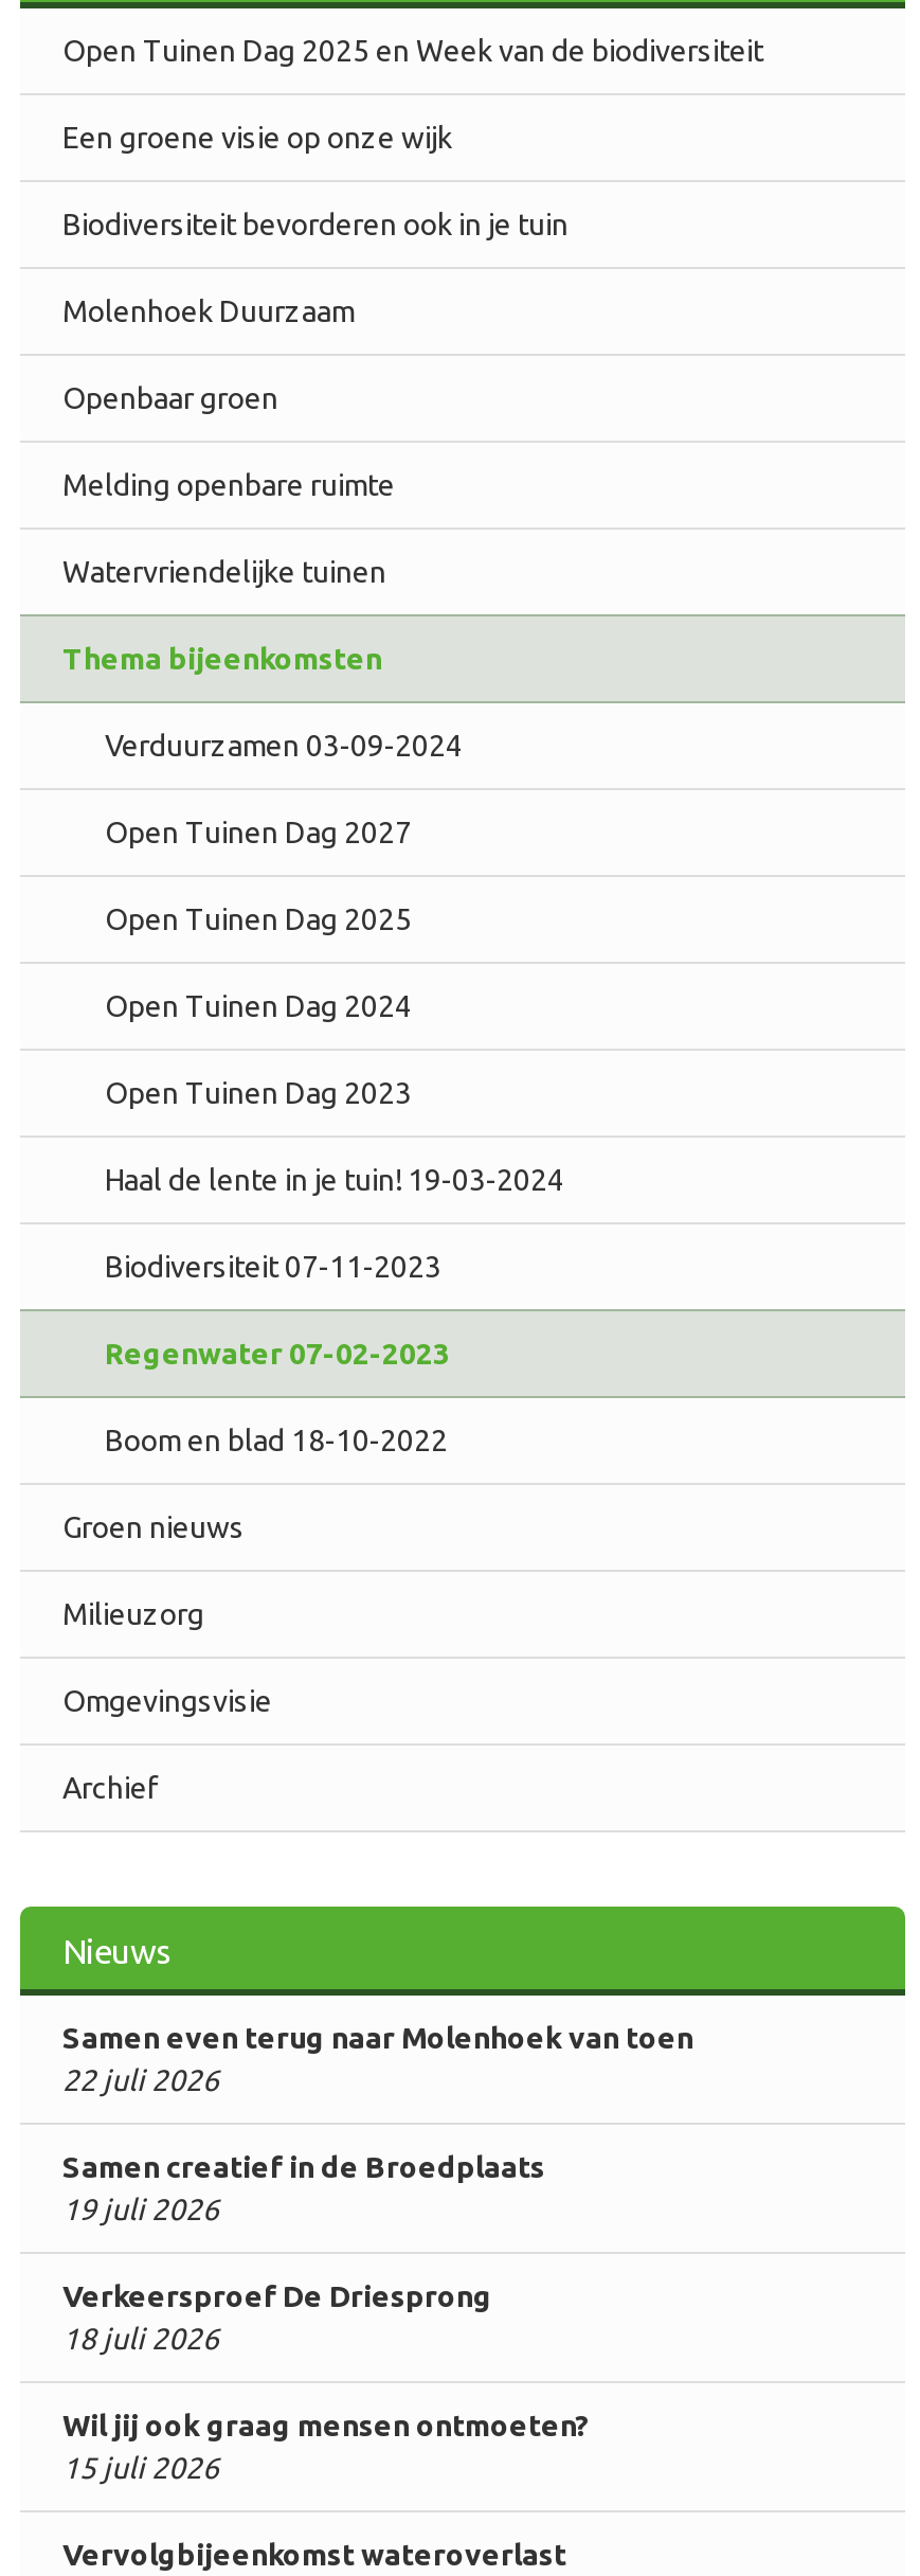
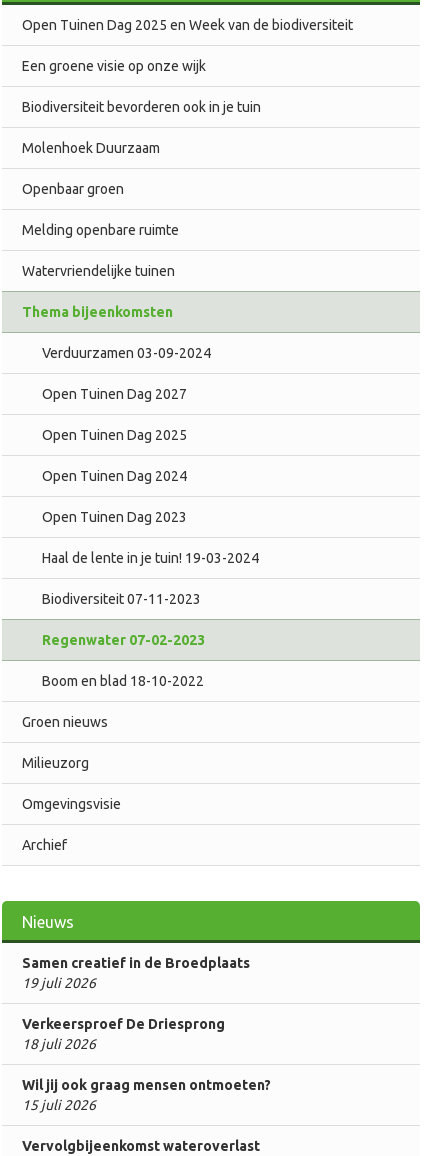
- Samen even terug naar Molenhoek van toen
- 22 juli 2026
